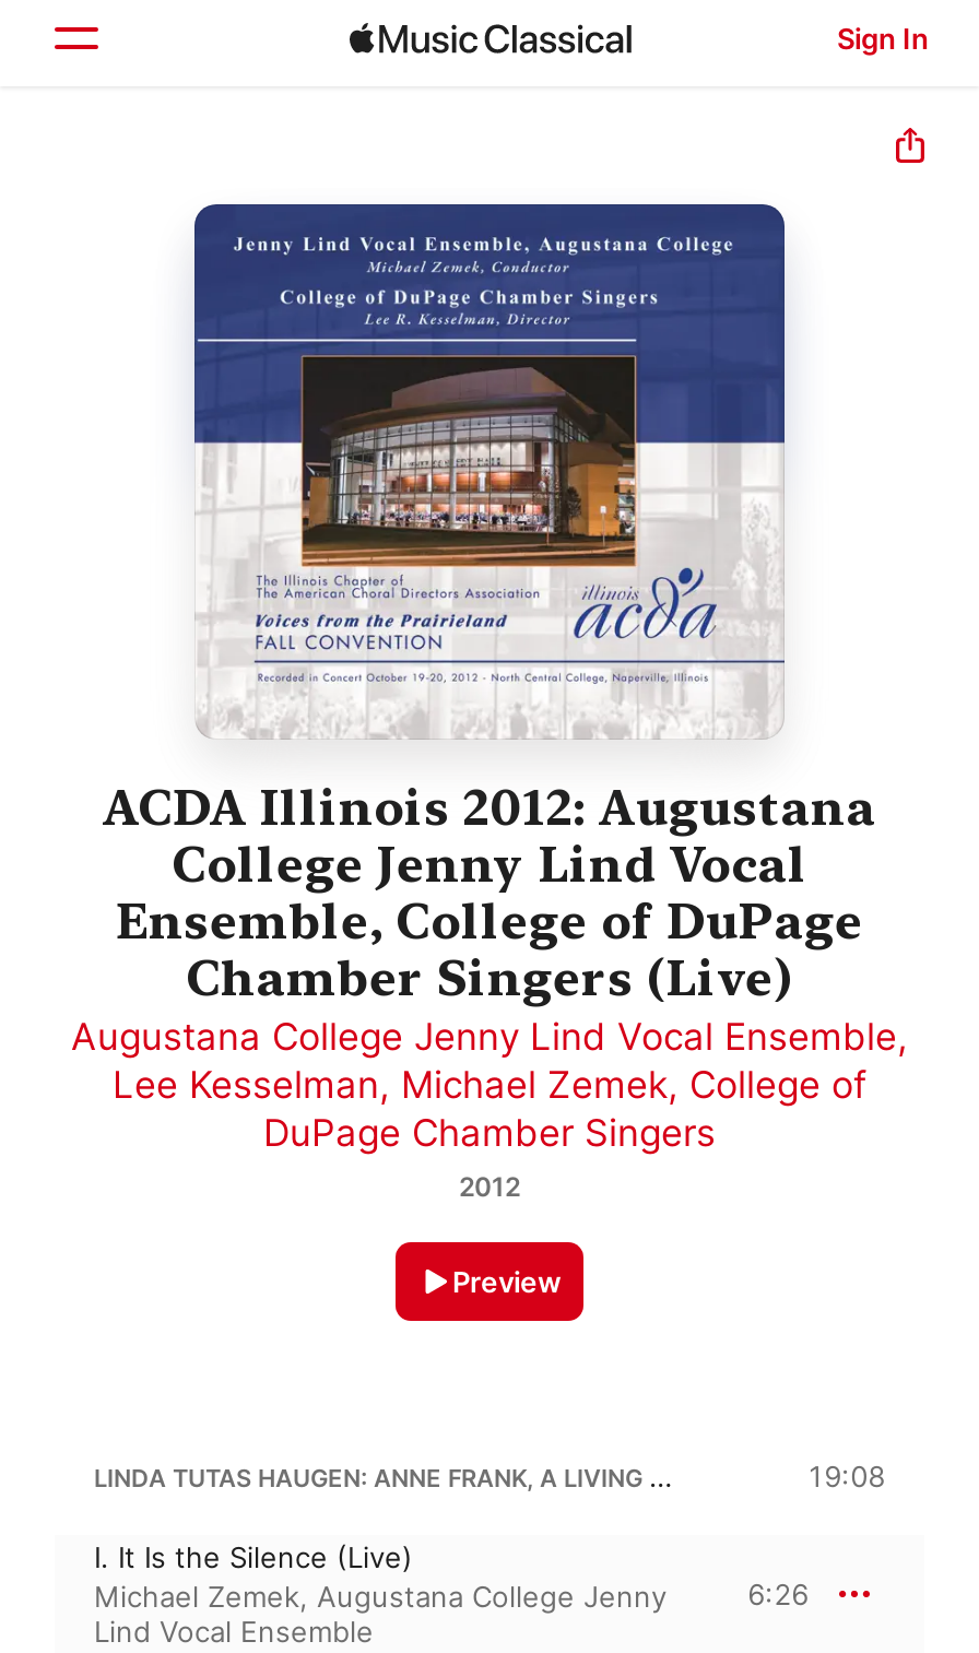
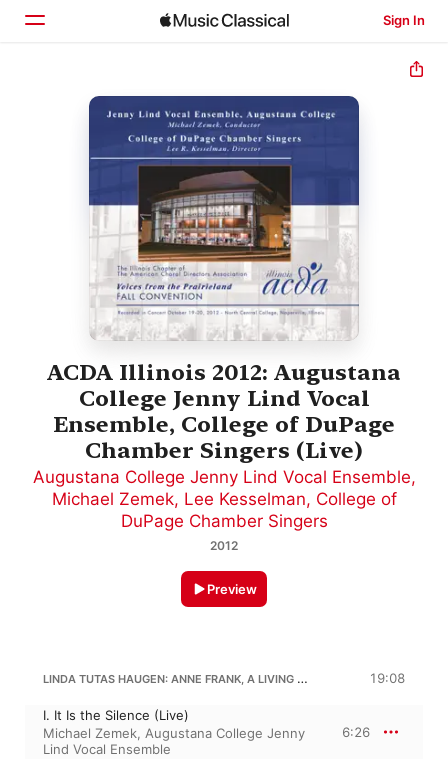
- Lee Kesselman, Michael Zemek, College of
+ Michael Zemek, Lee Kesselman, College of
